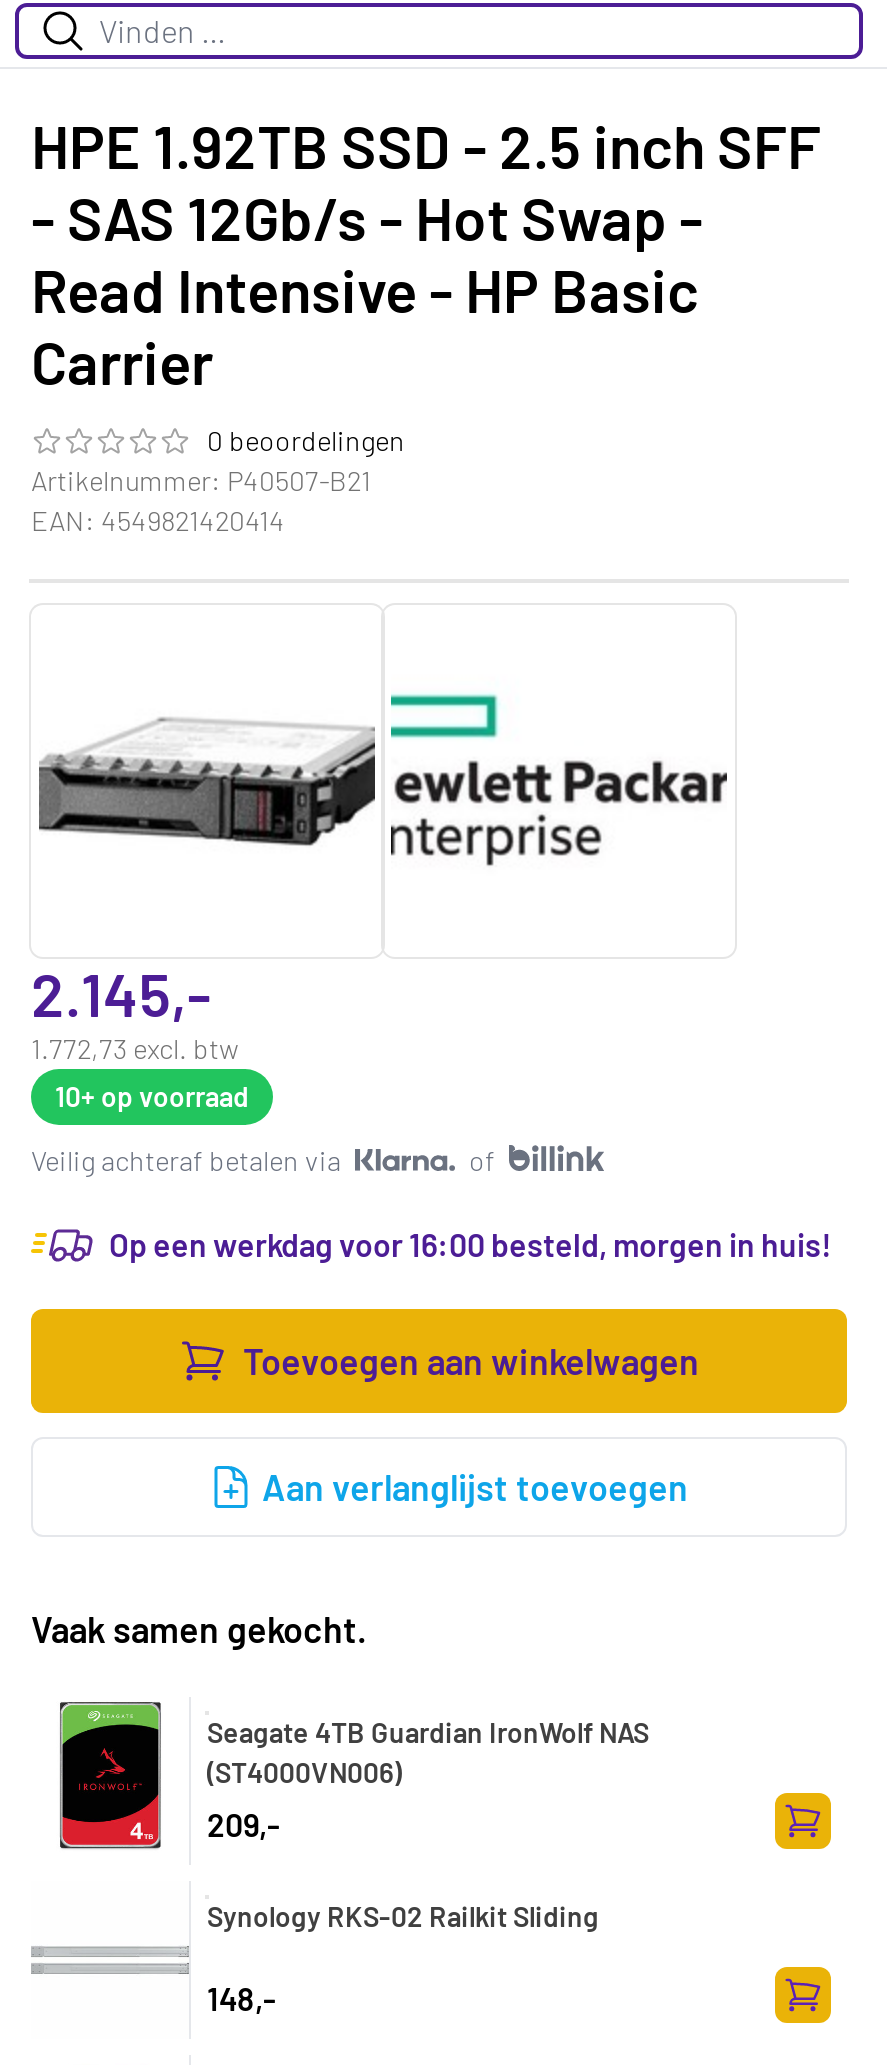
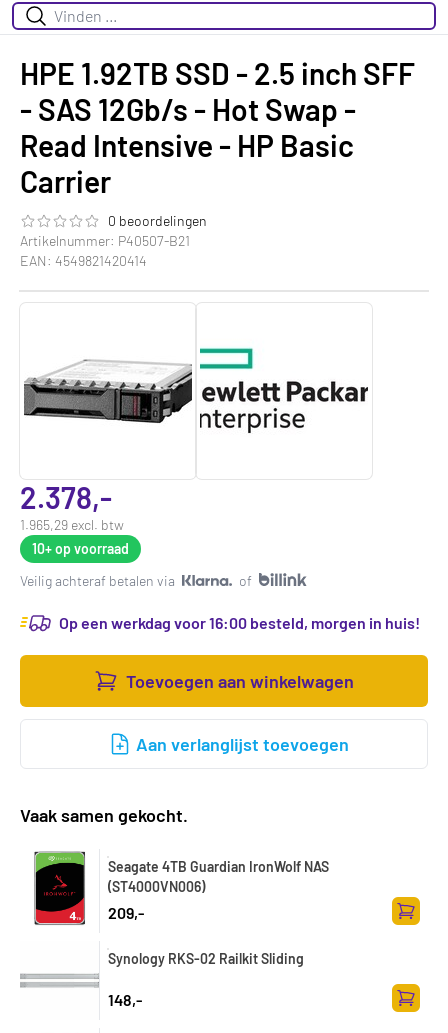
- 2.145,-
+ 2.378,-

- 1.772,73 excl. btw
+ 1.965,29 excl. btw
